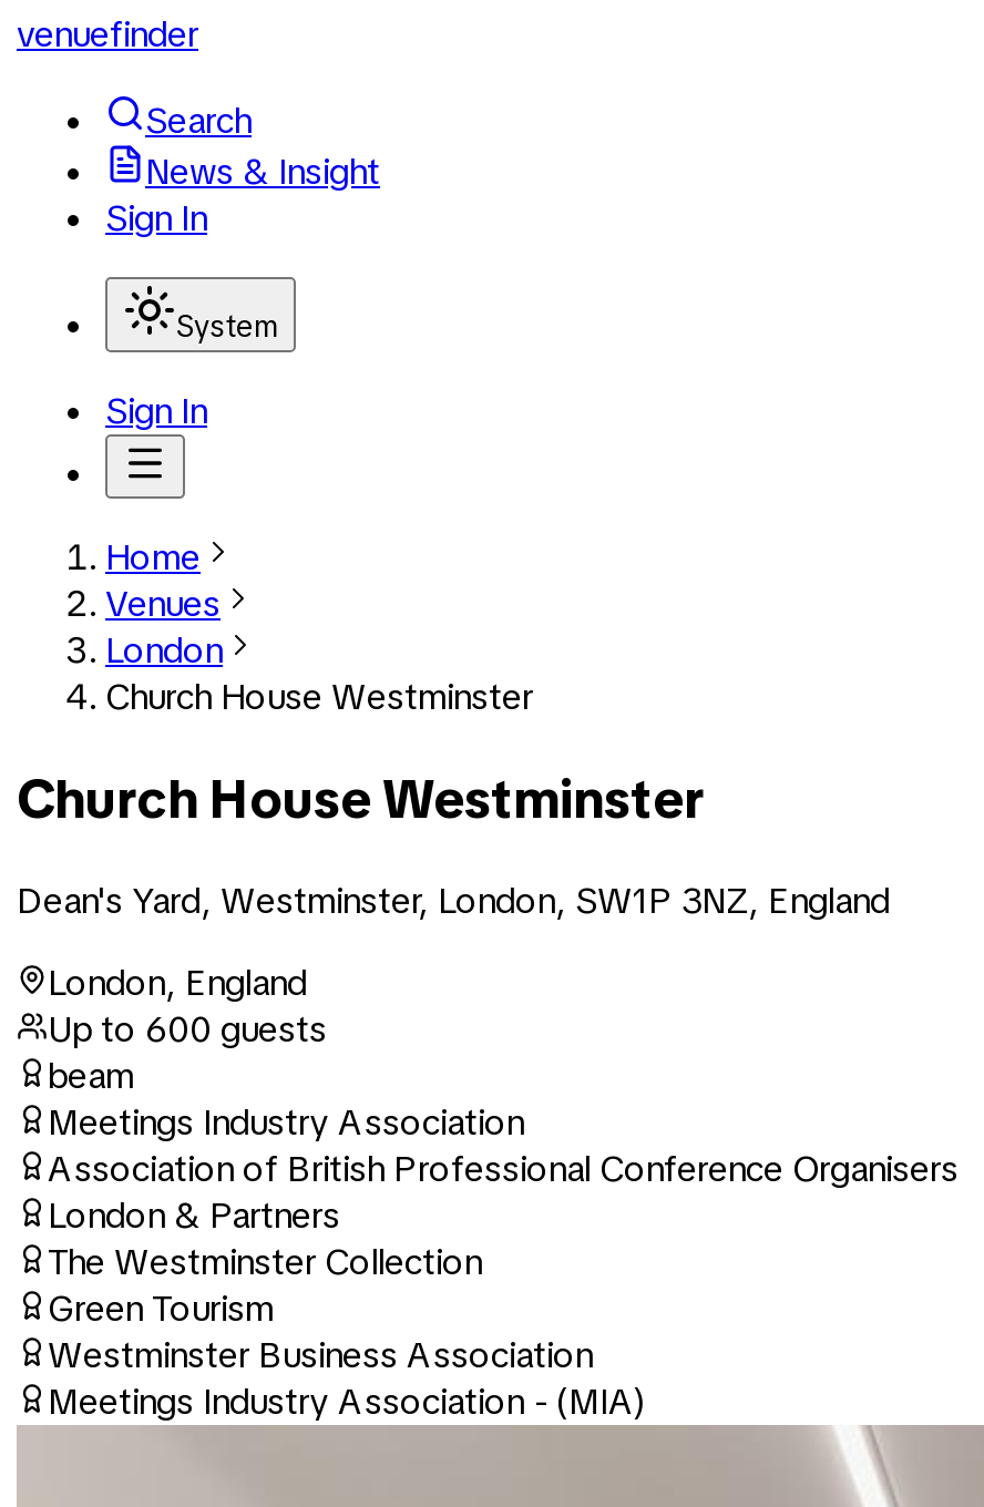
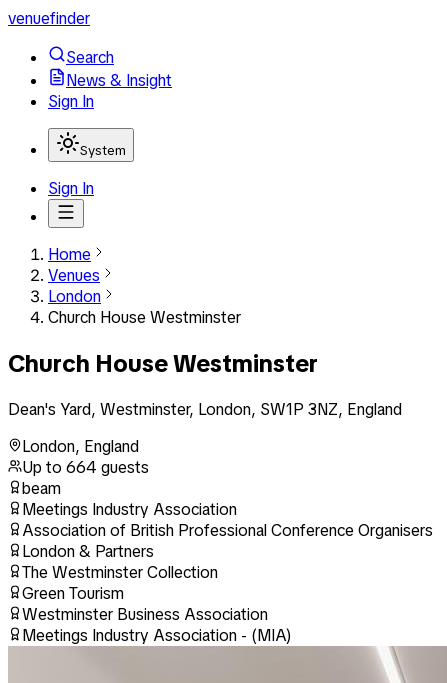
- Up to 600 guests
+ Up to 664 guests
